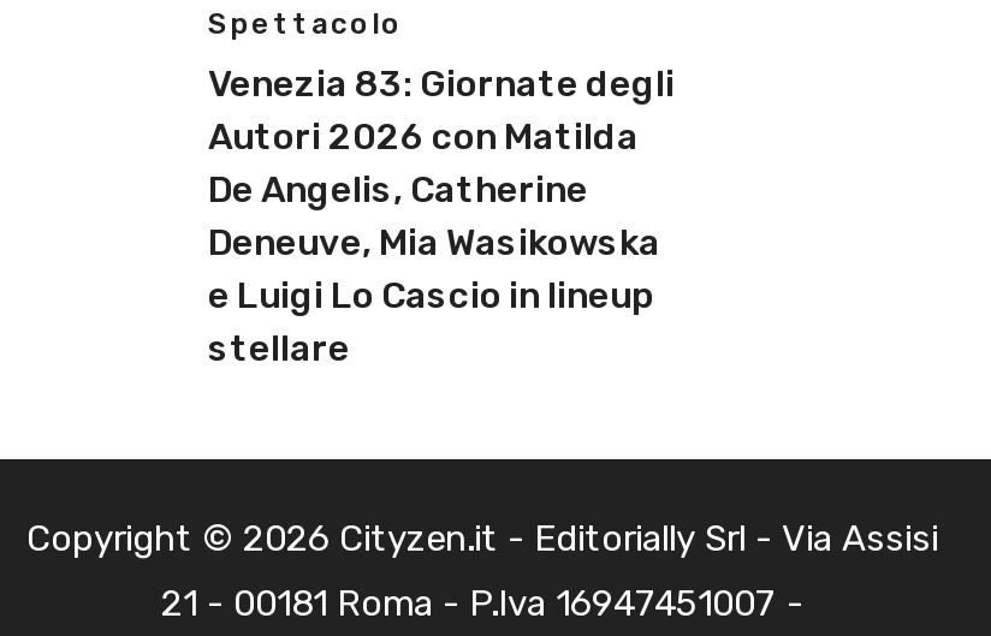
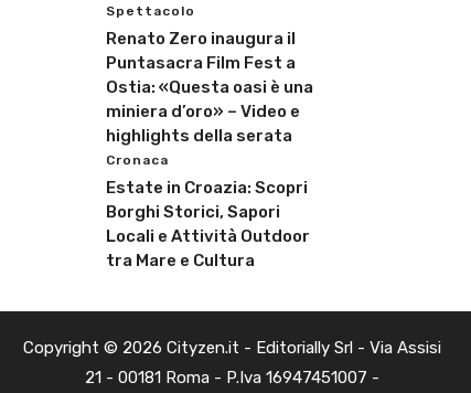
- Venezia 83: Giornate degli
- Autori 2026 con Matilda
- De Angelis, Catherine
- Deneuve, Mia Wasikowska
- e Luigi Lo Cascio in lineup
- stellare
+ Renato Zero inaugura il
+ Puntasacra Film Fest a
+ Ostia: «Questa oasi è una
+ miniera d’oro» – Video e
+ highlights della serata
+ Cronaca
+ Estate in Croazia: Scopri
+ Borghi Storici, Sapori
+ Locali e Attività Outdoor
+ tra Mare e Cultura
